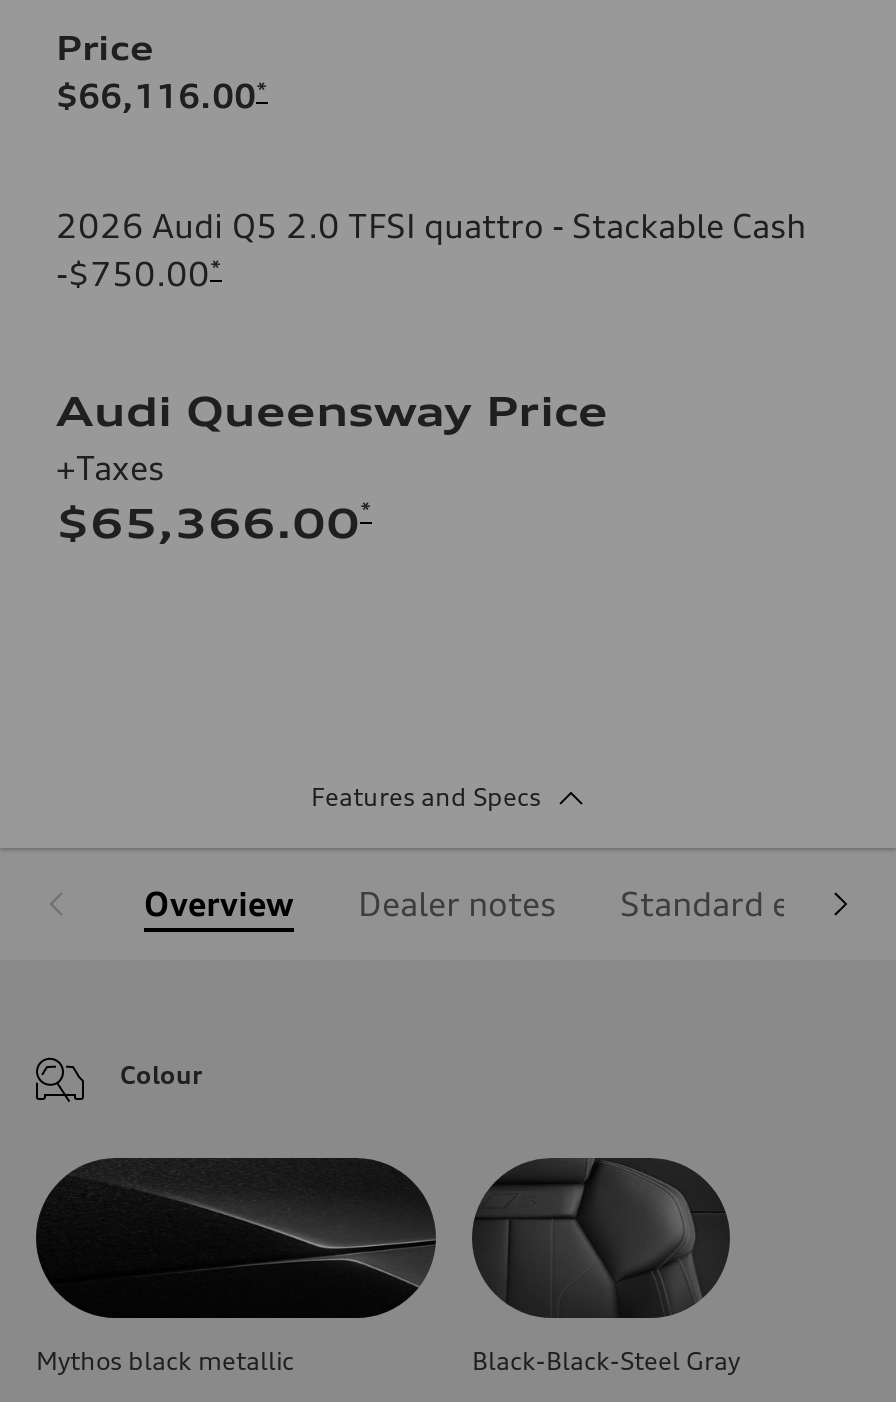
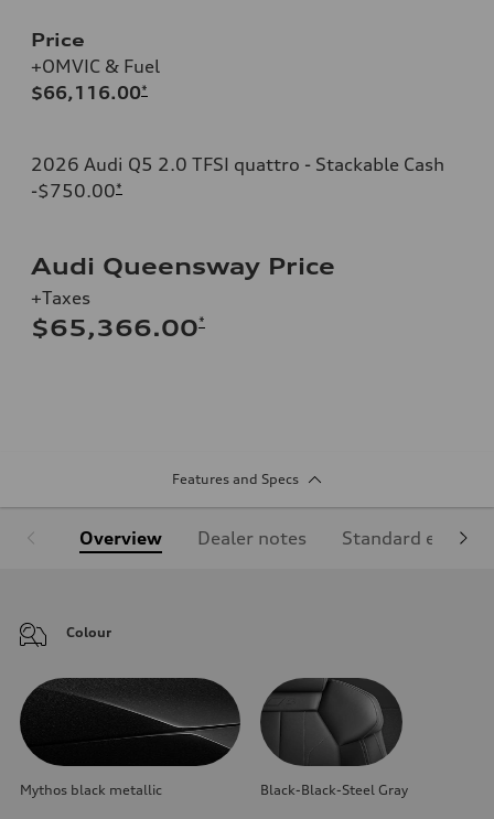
+ +OMVIC & Fuel
